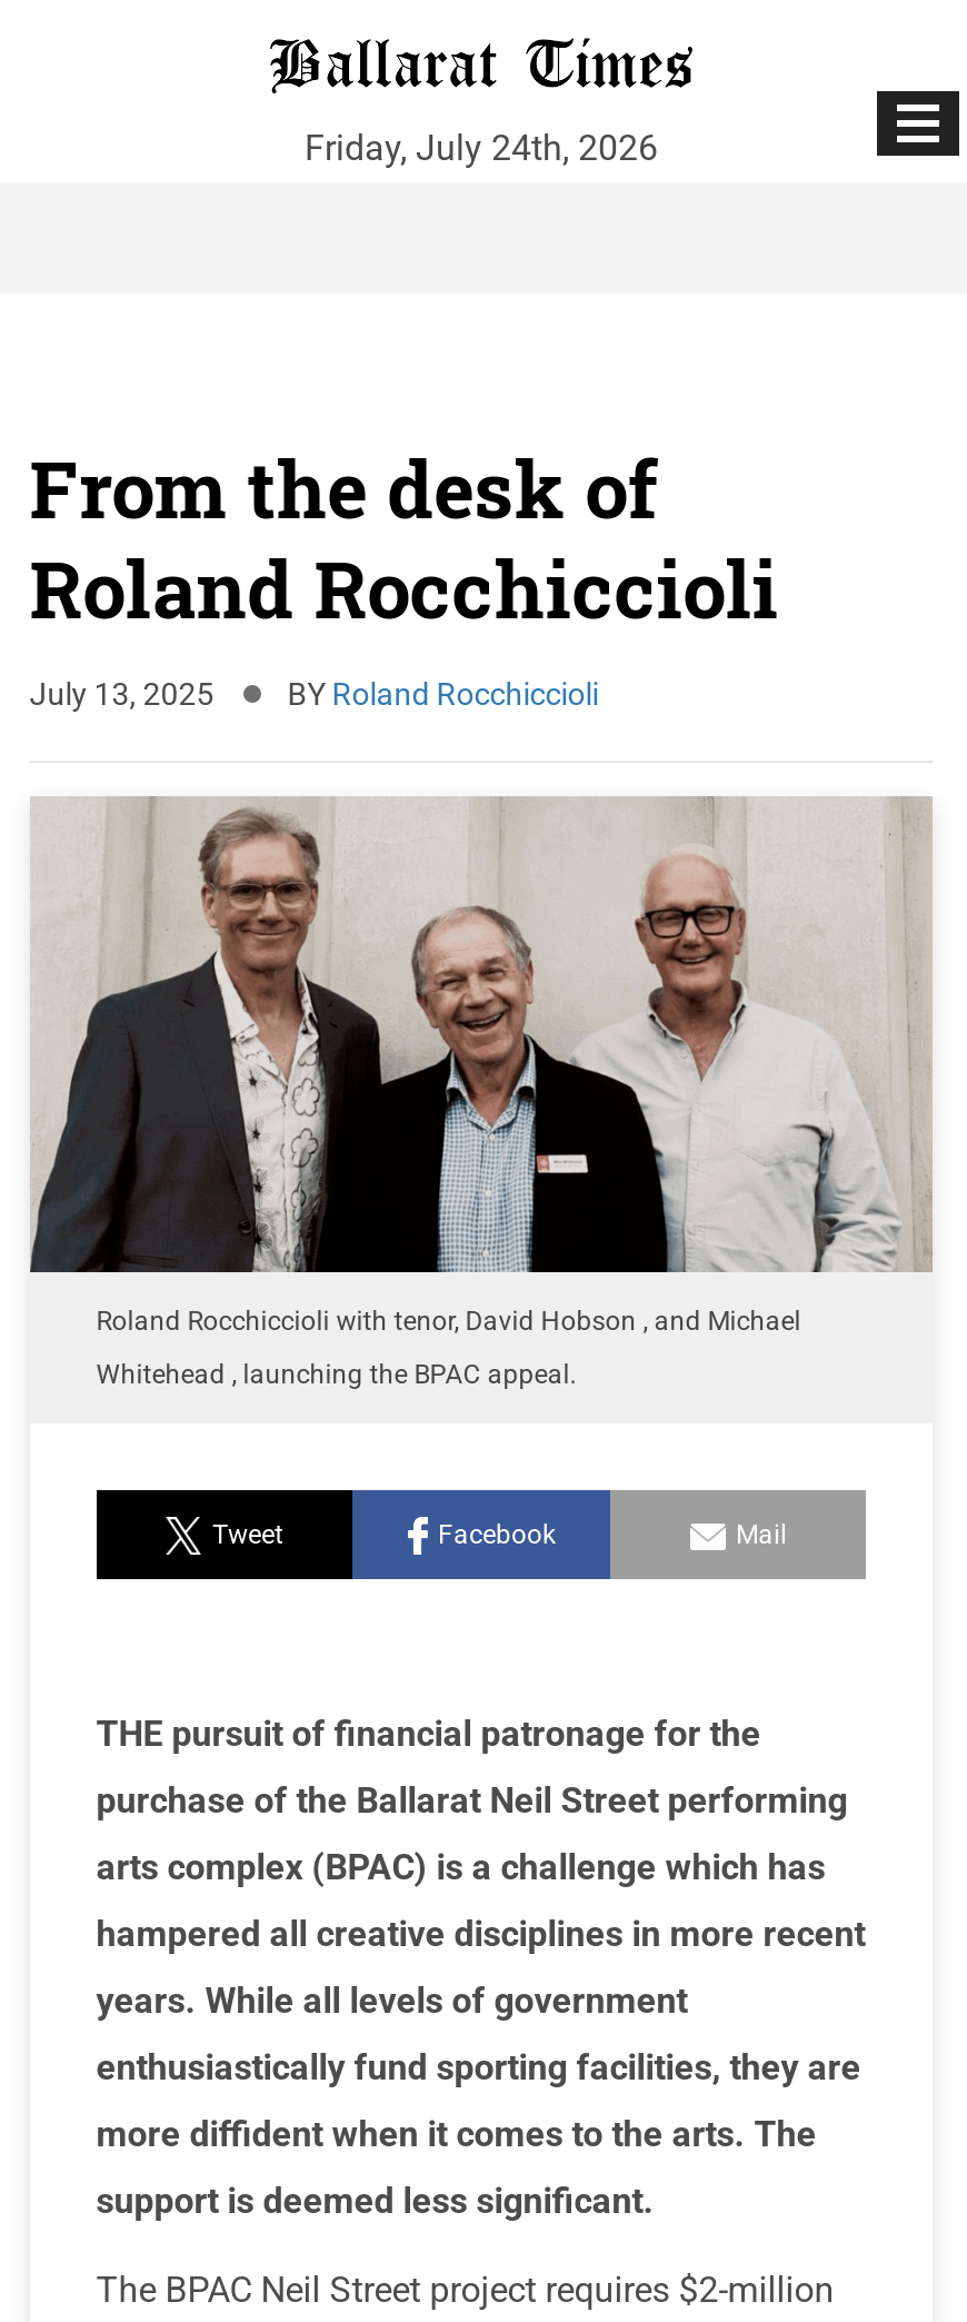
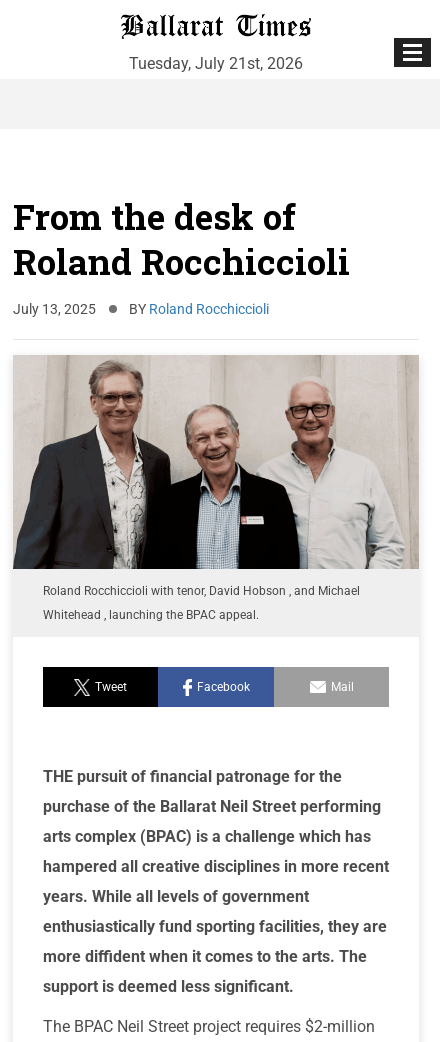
- Friday, July 24th, 2026
+ Tuesday, July 21st, 2026
